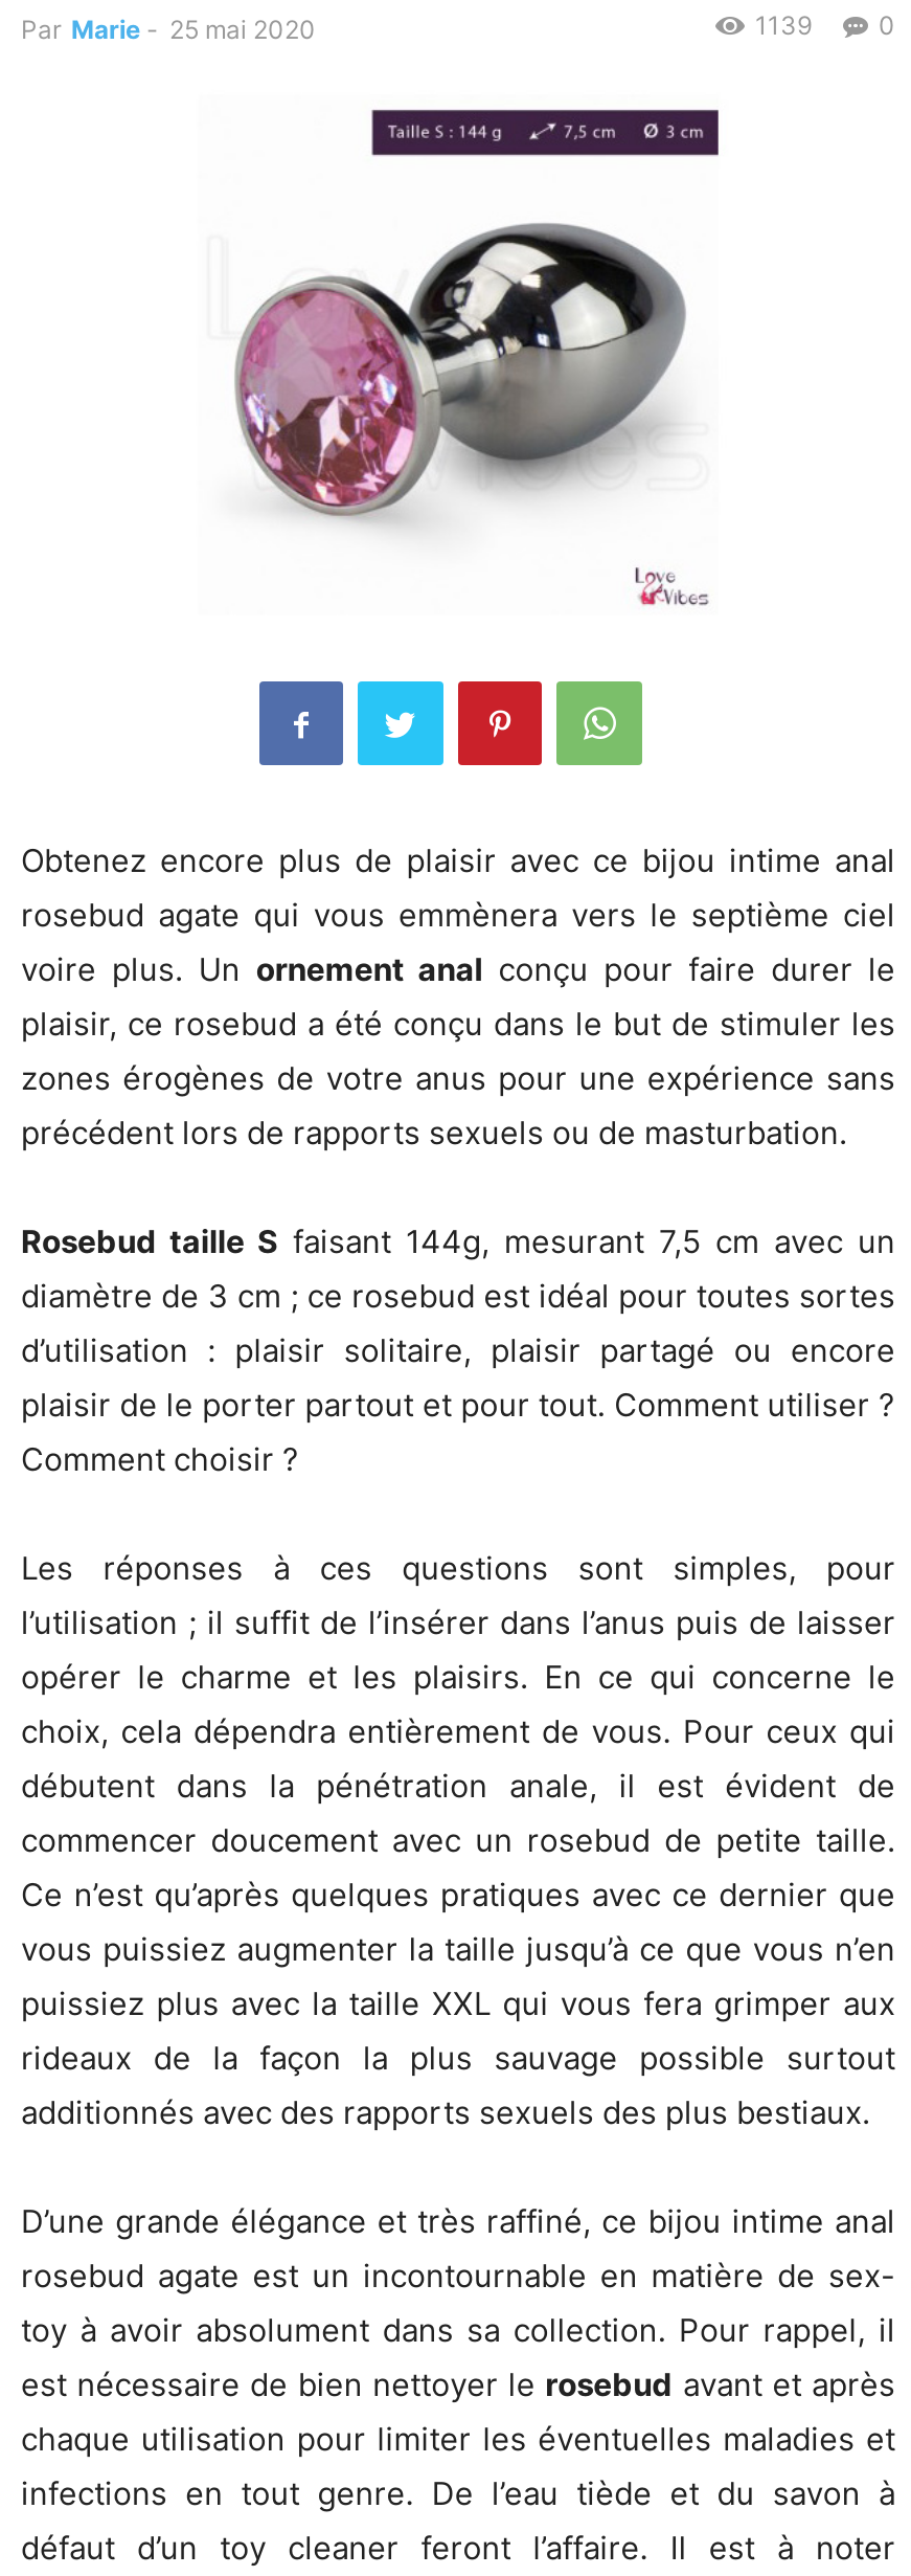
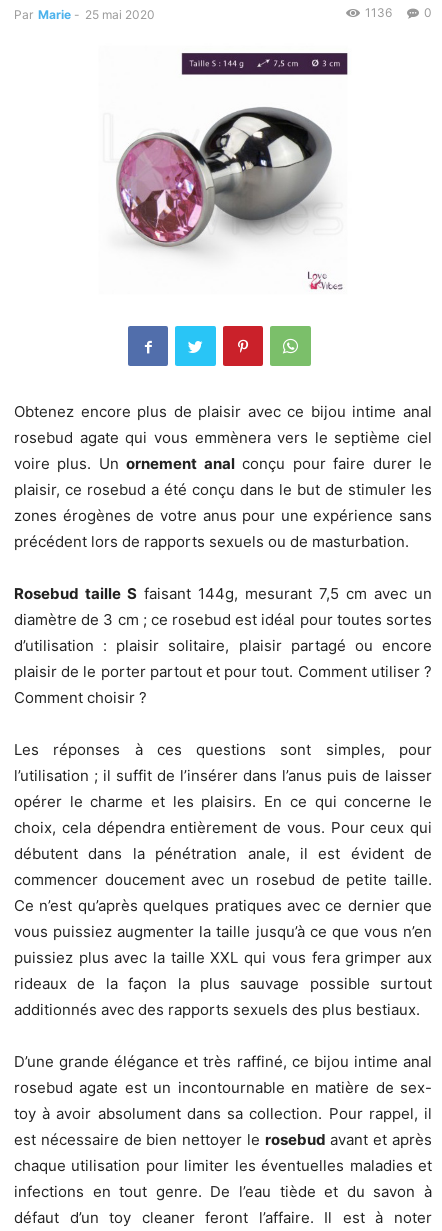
- 1139
+ 1136
